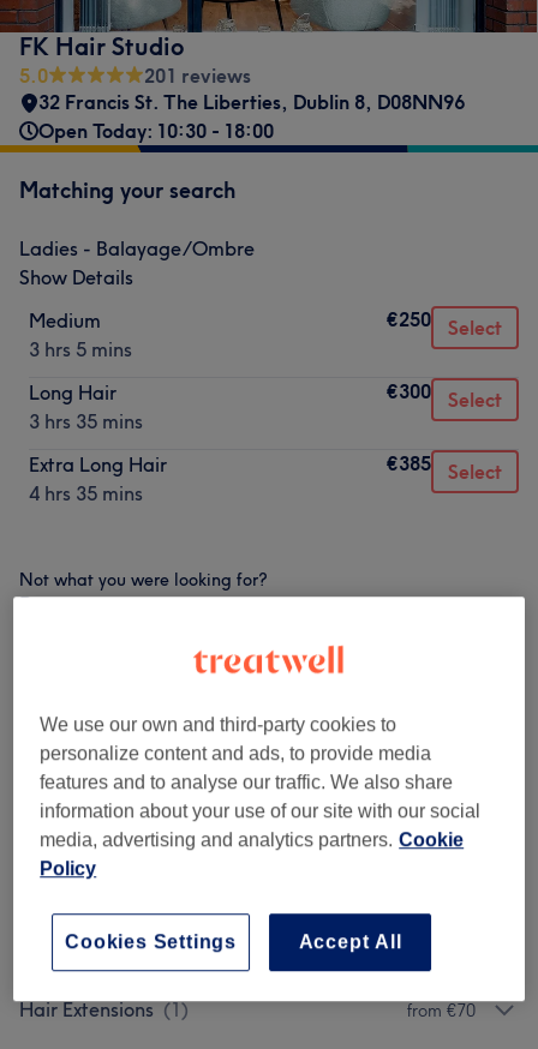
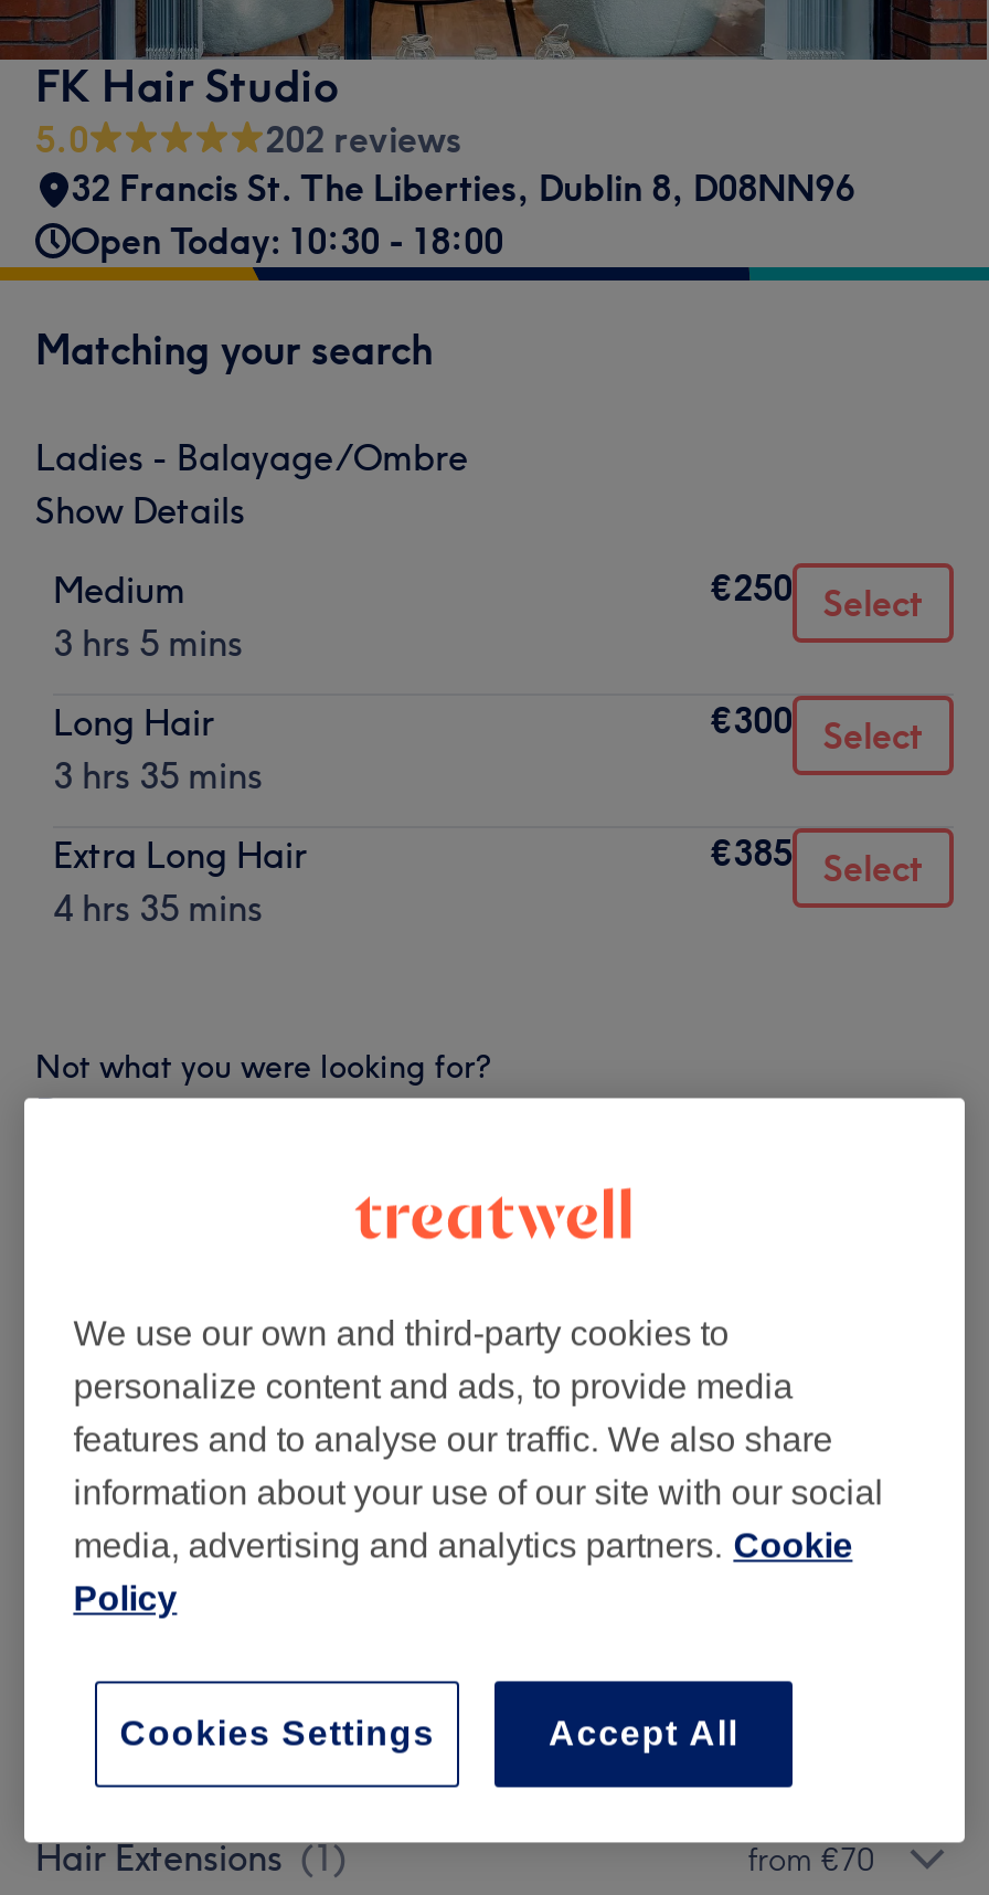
- 201 reviews
+ 202 reviews
